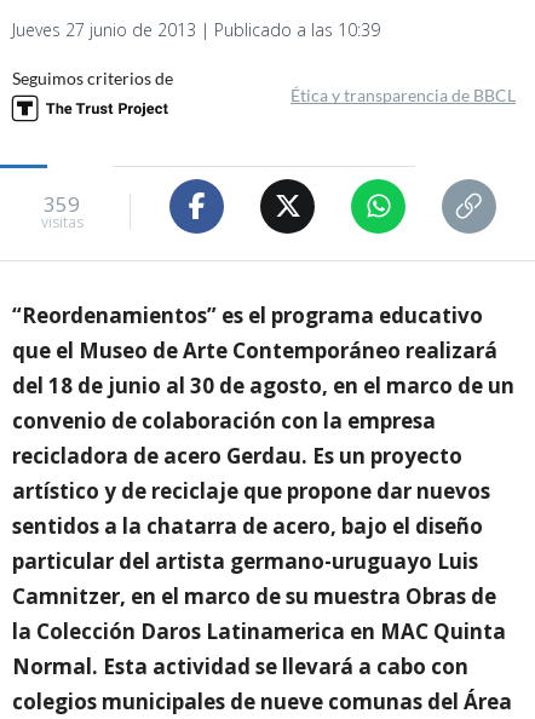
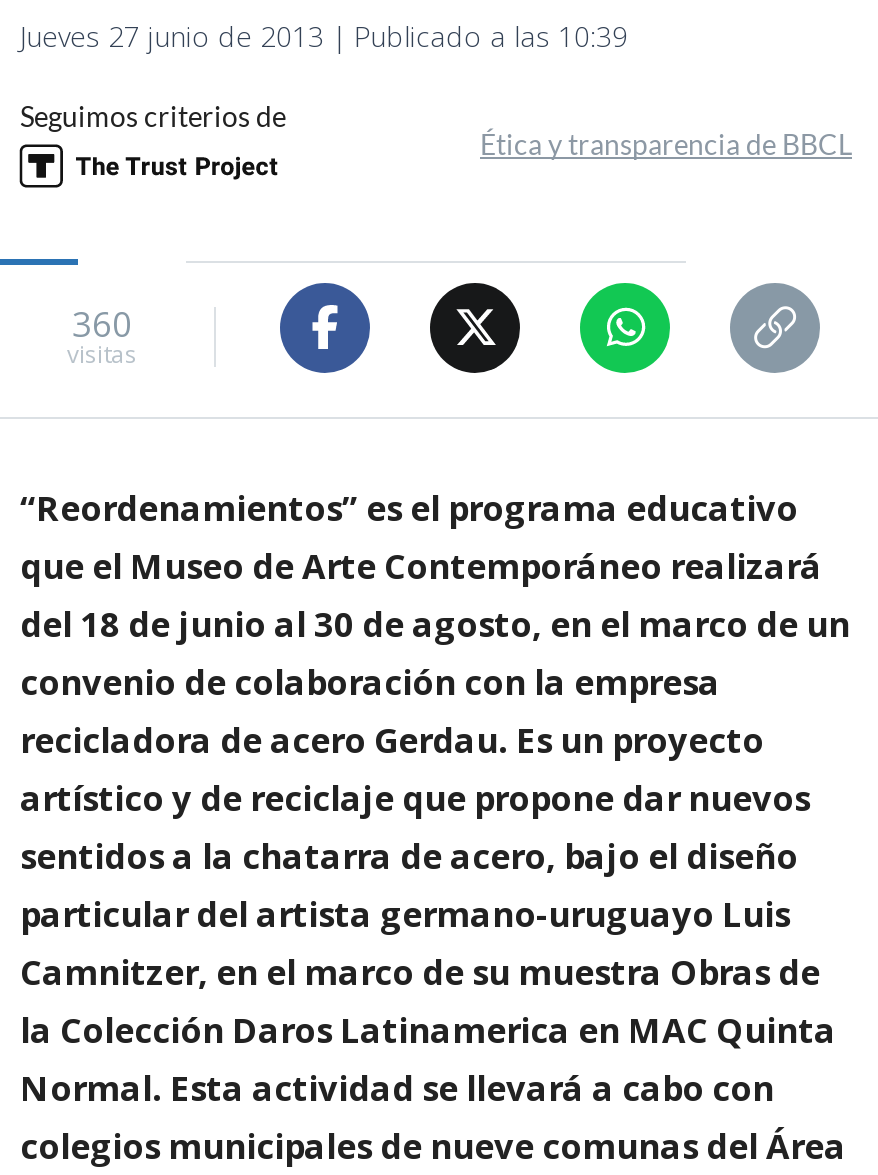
- 359
+ 360
